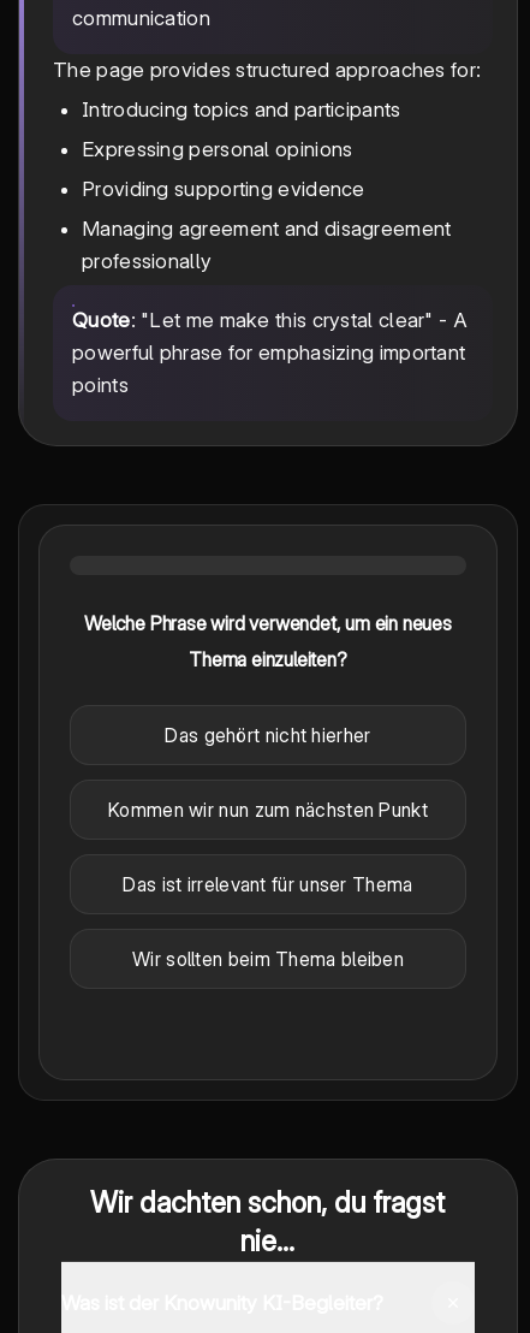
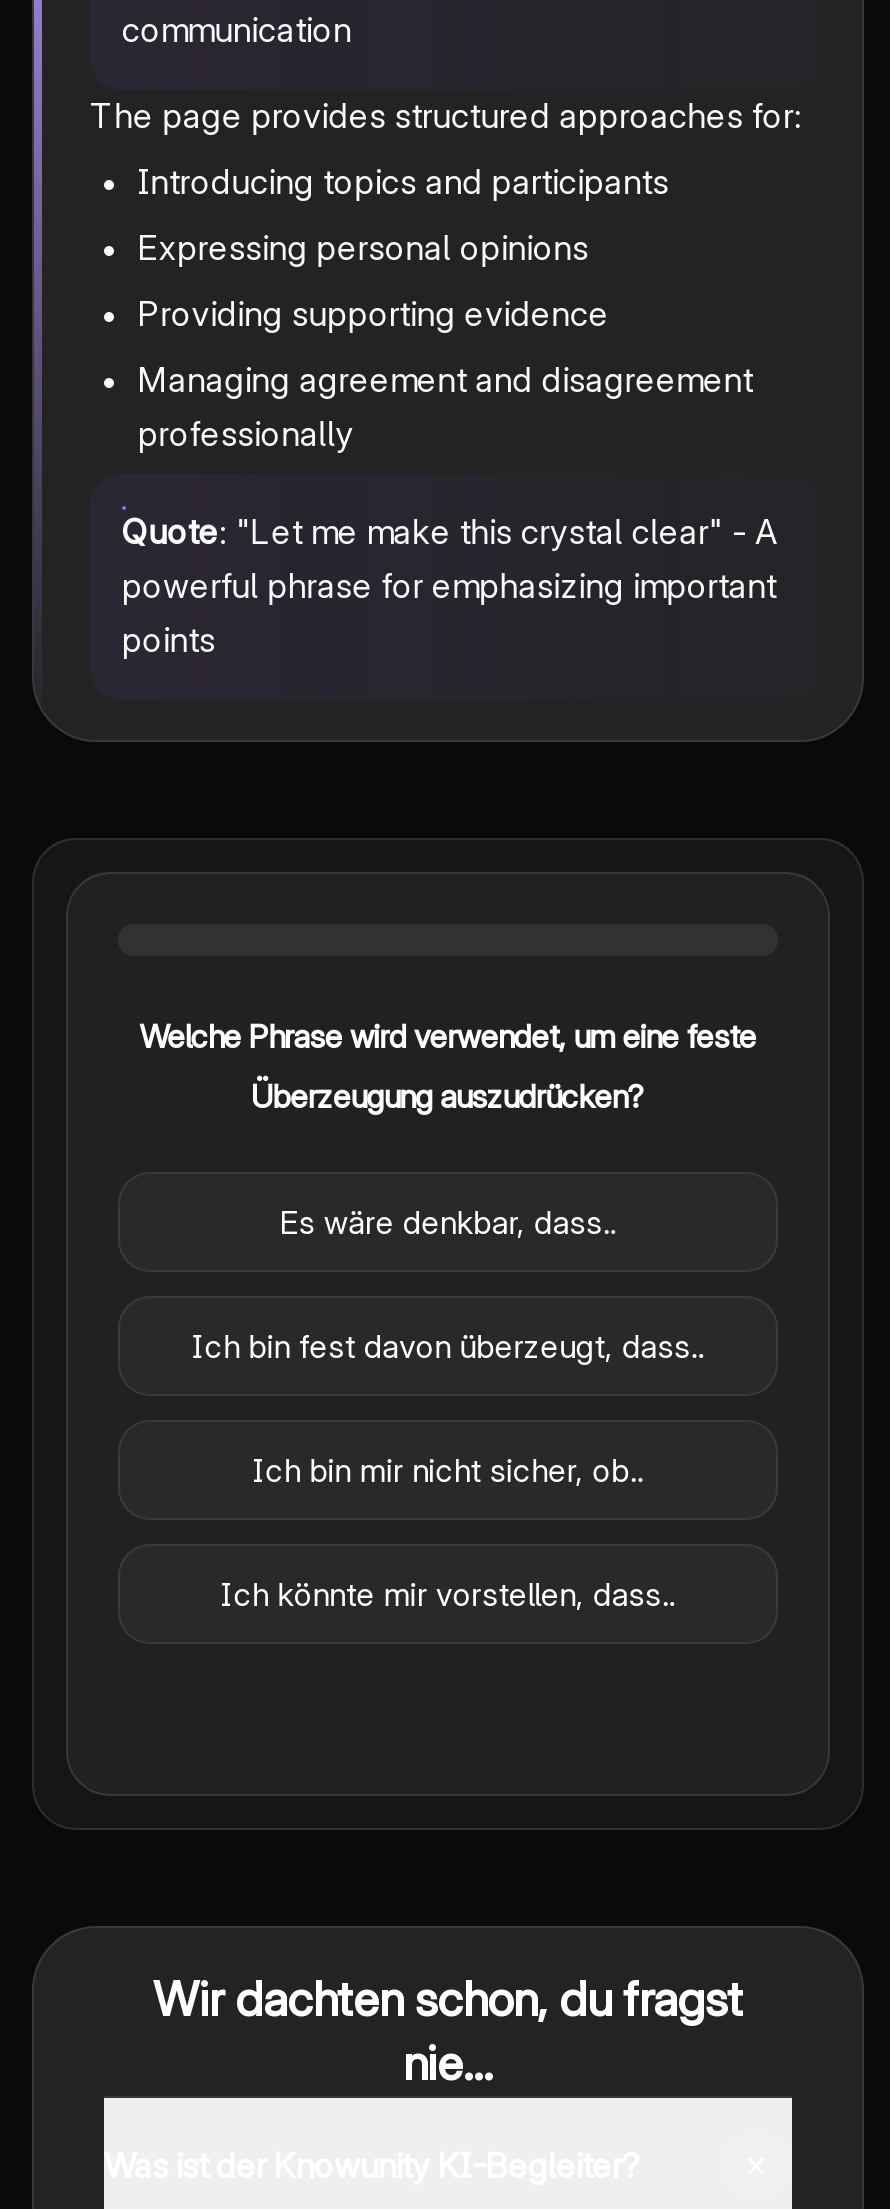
- Welche Phrase wird verwendet, um ein neues
+ Welche Phrase wird verwendet, um eine feste

- Thema einzuleiten?
+ Überzeugung auszudrücken?

- Das gehört nicht hierher
+ Es wäre denkbar, dass..

- Kommen wir nun zum nächsten Punkt
+ Ich bin fest davon überzeugt, dass..

- Das ist irrelevant für unser Thema
+ Ich bin mir nicht sicher, ob..

- Wir sollten beim Thema bleiben
+ Ich könnte mir vorstellen, dass..
